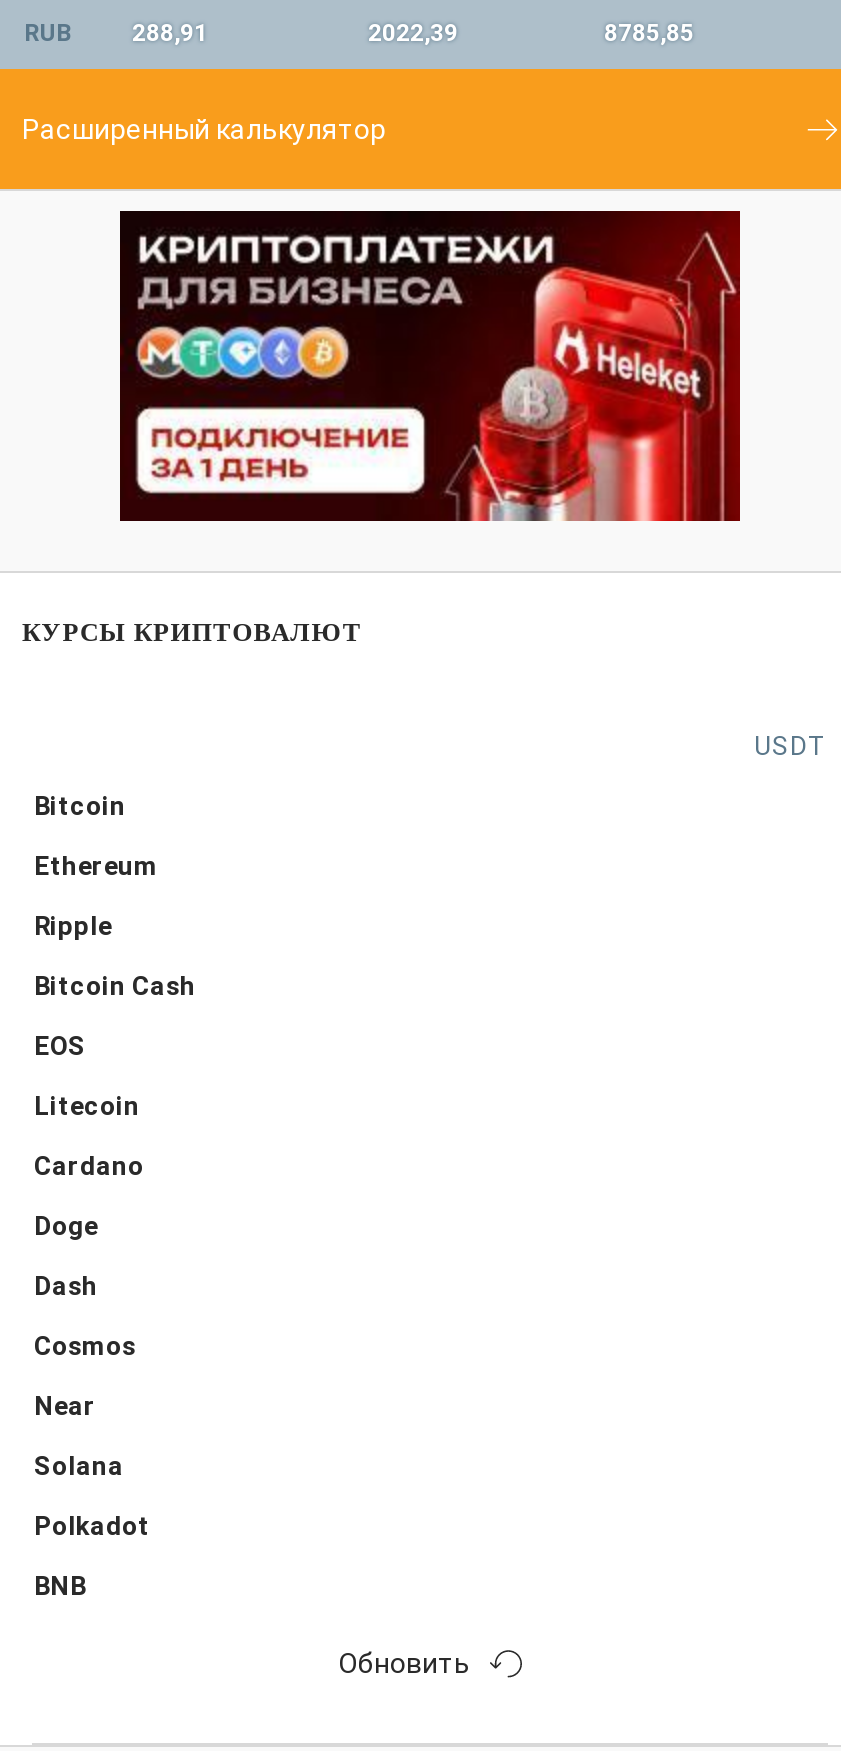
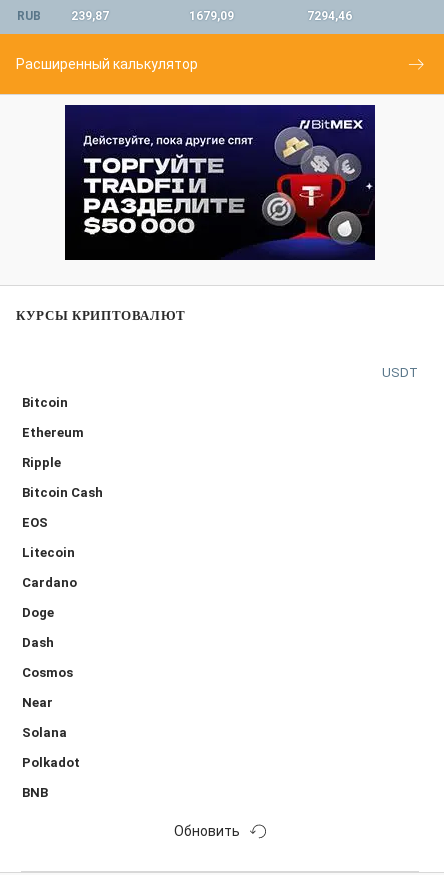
- 288,91
+ 239,87

- 2022,39
+ 1679,09

- 8785,85
+ 7294,46

- [image]
+ [image]
